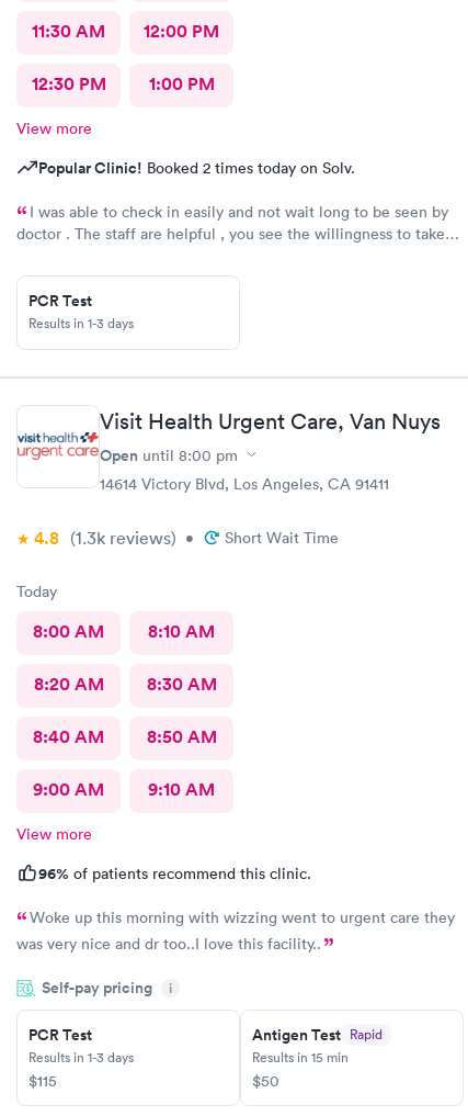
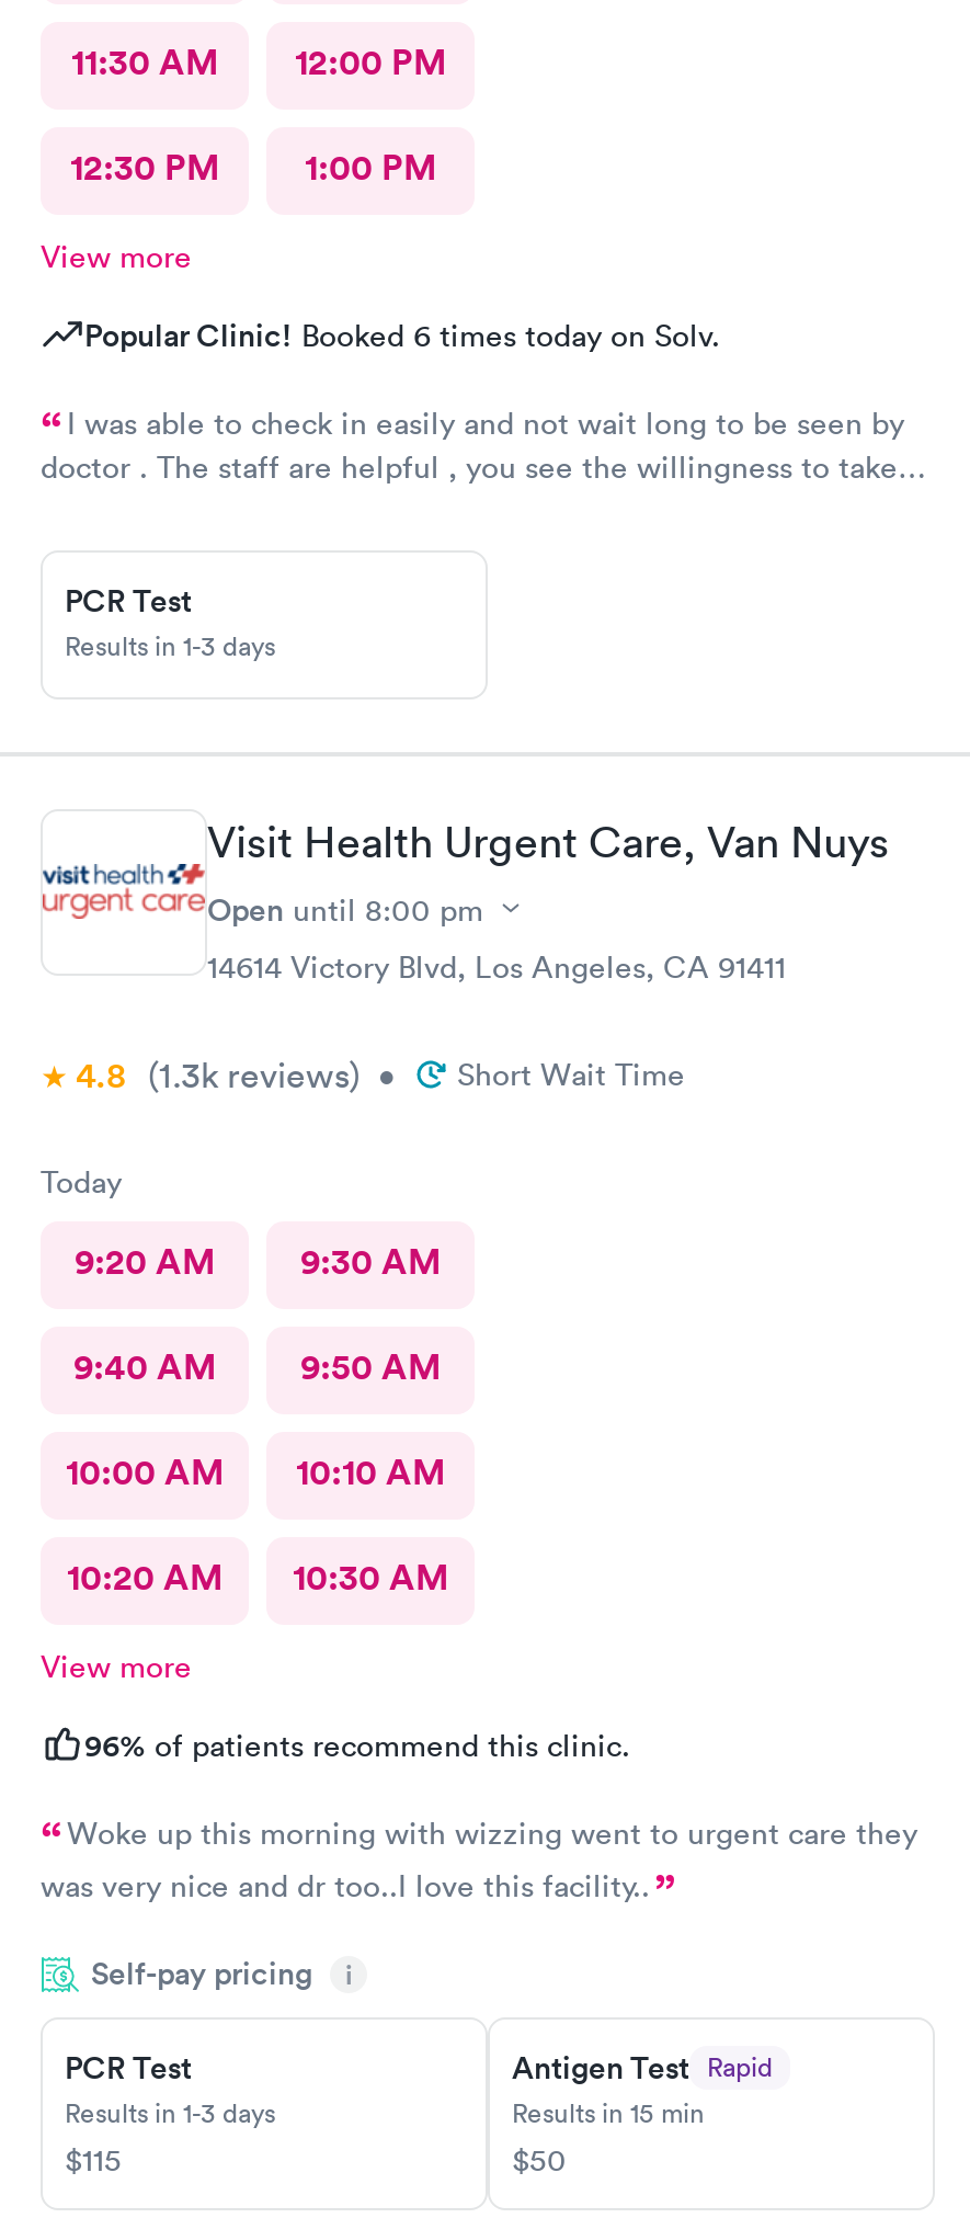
- Popular Clinic! Booked 2 times today on Solv.
+ Popular Clinic! Booked 6 times today on Solv.

- 8:00 AM
+ 9:20 AM

- 8:10 AM
+ 9:30 AM

- 8:20 AM
+ 9:40 AM

- 8:30 AM
+ 9:50 AM

- 8:40 AM
+ 10:00 AM

- 8:50 AM
+ 10:10 AM

- 9:00 AM
+ 10:20 AM

- 9:10 AM
+ 10:30 AM
